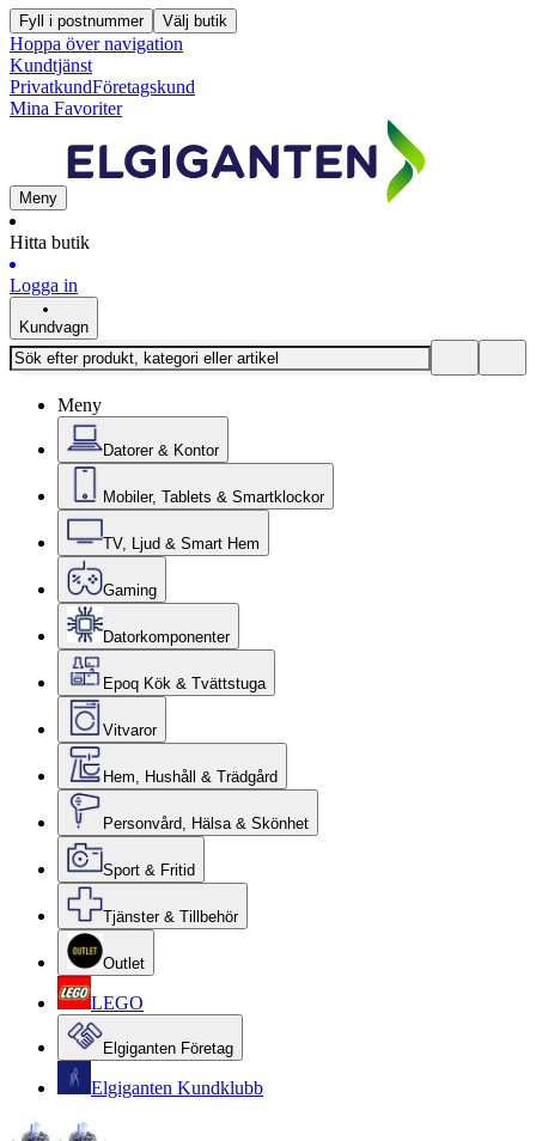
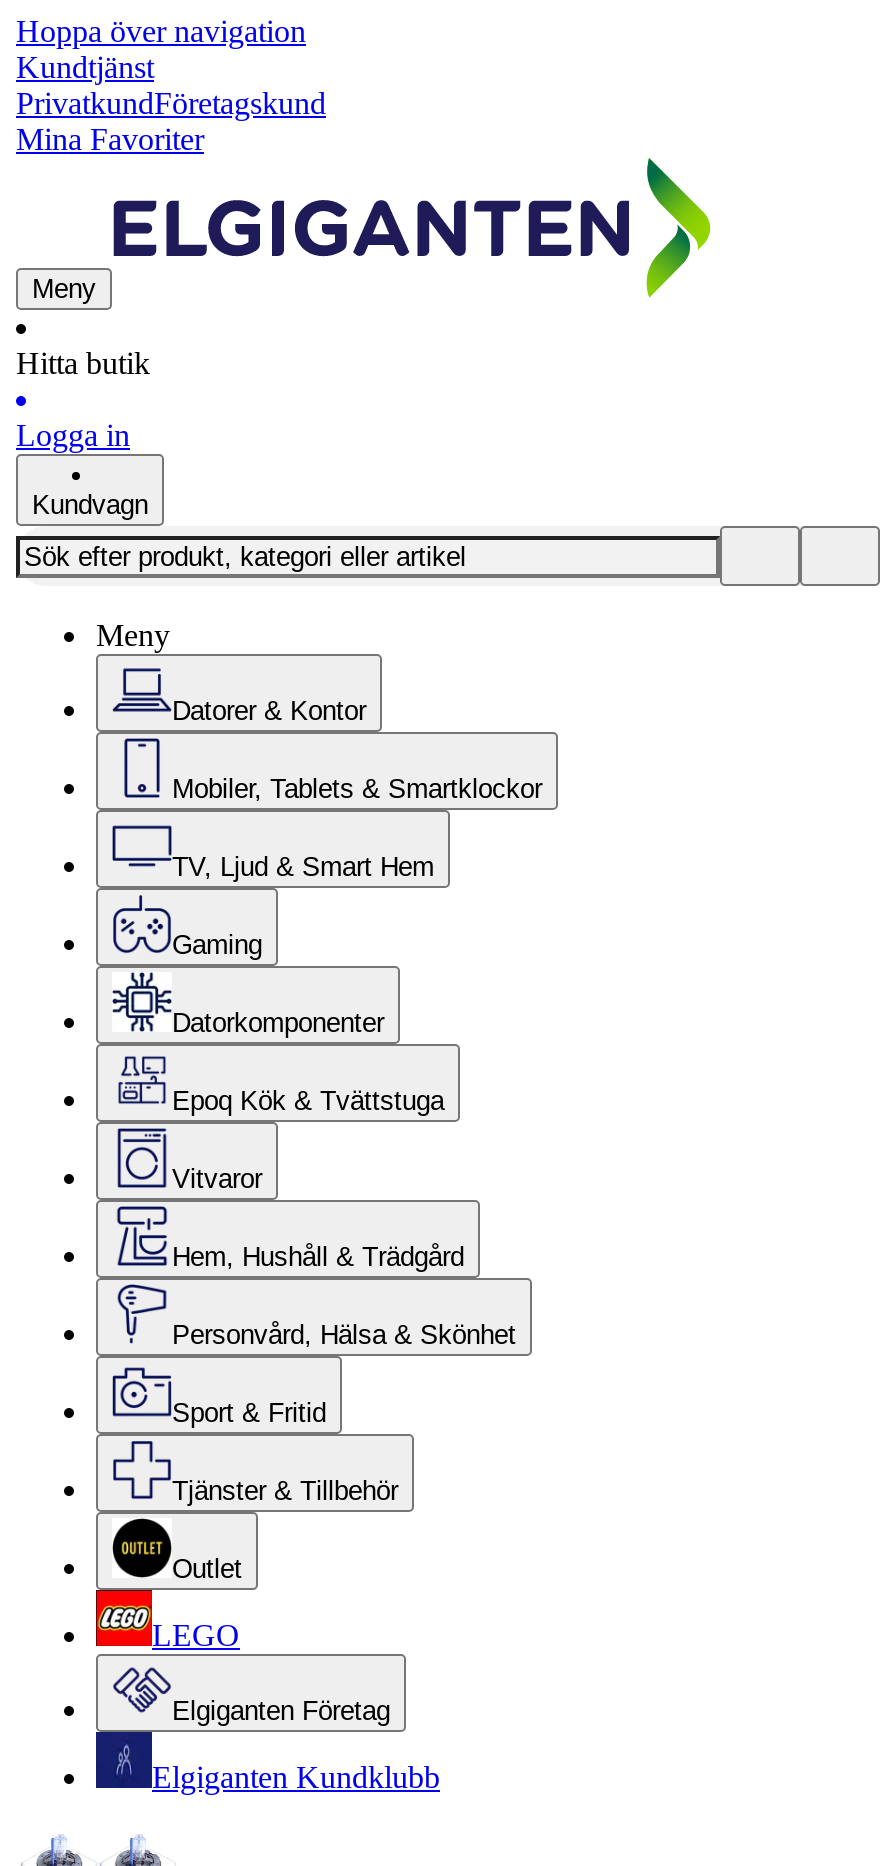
- Fyll i postnummer
- Välj butik
